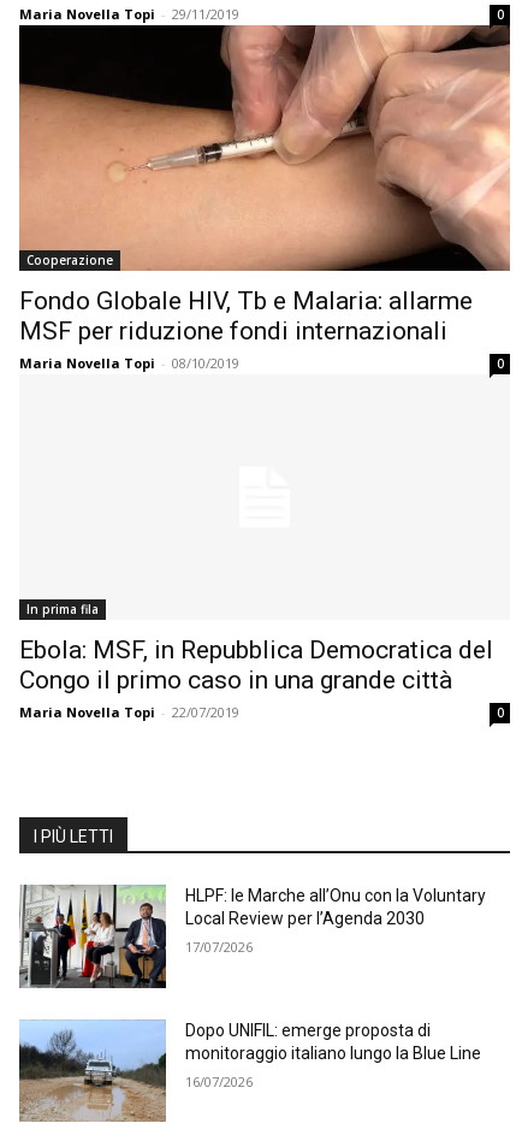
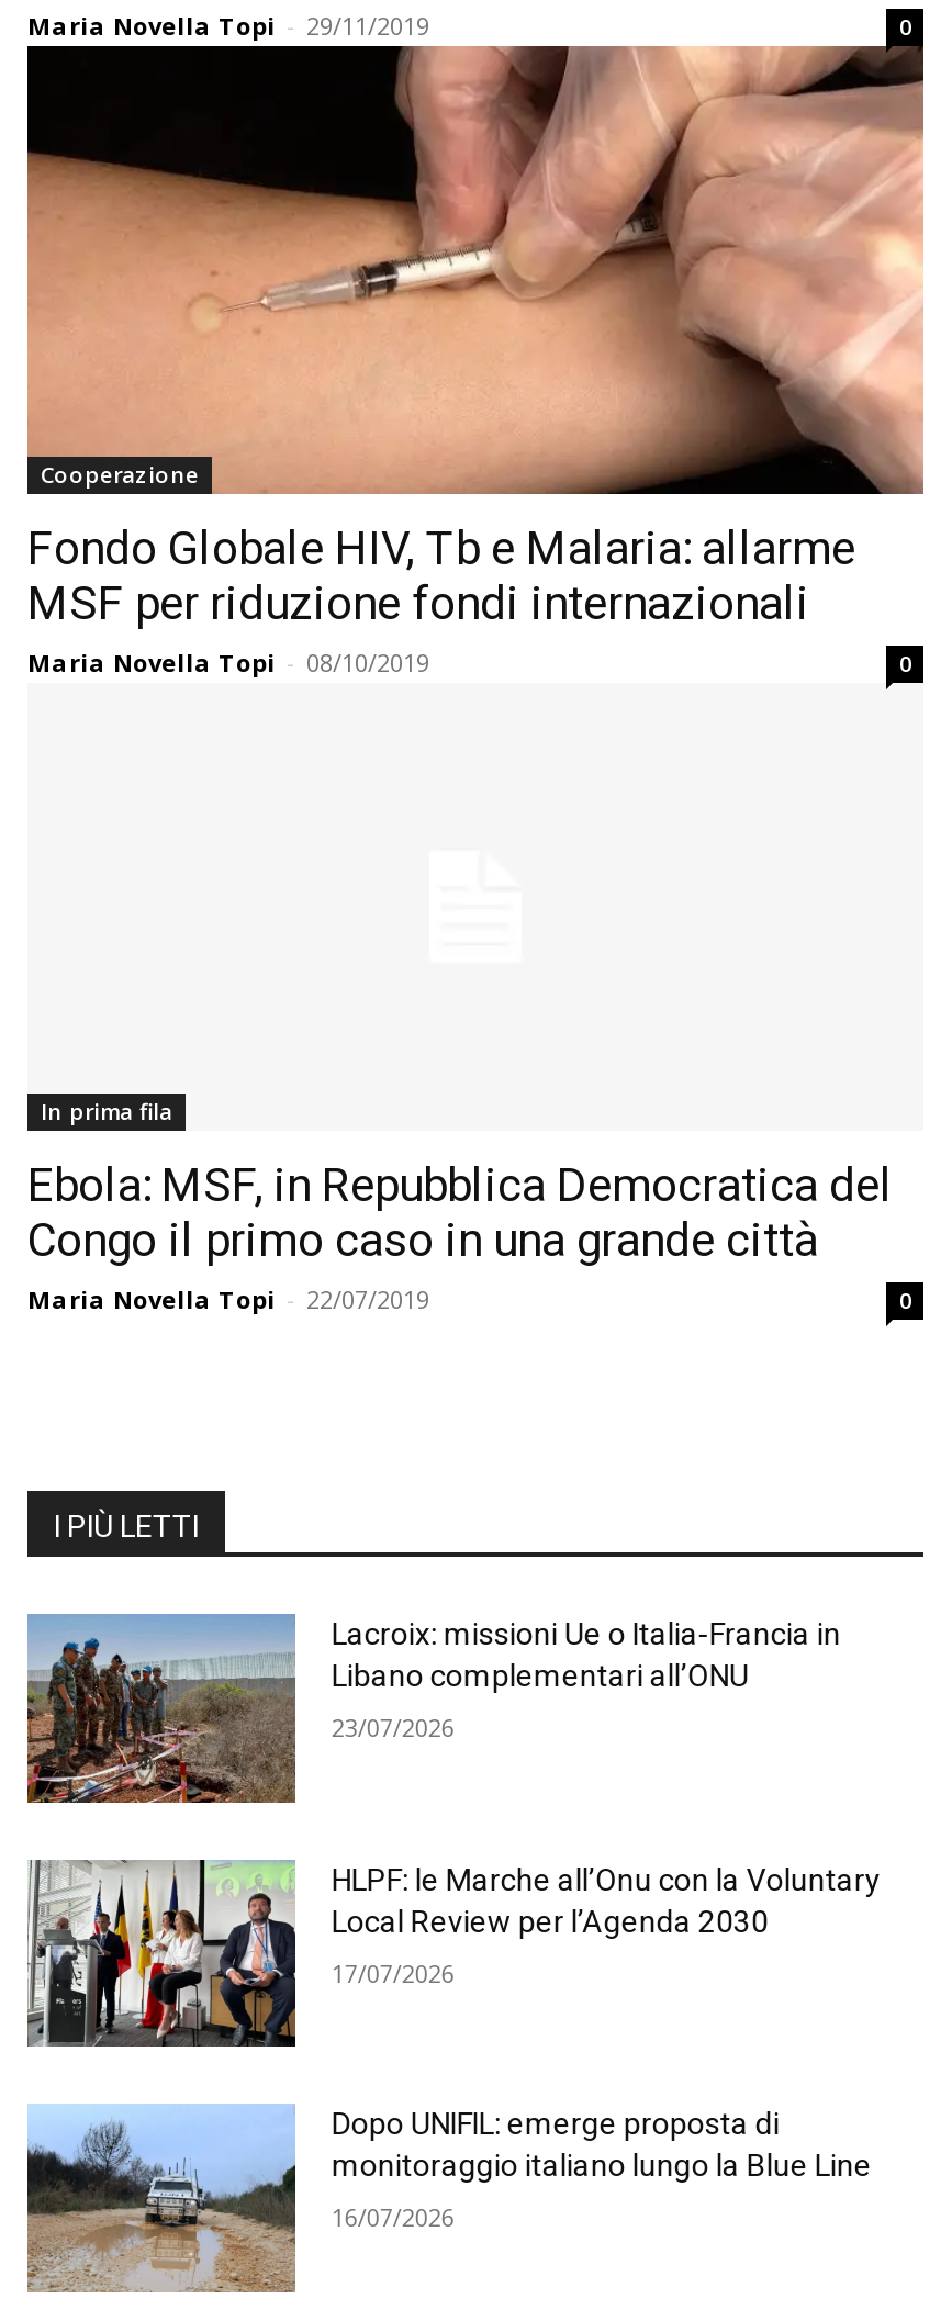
+ [image]
+ Lacroix: missioni Ue o Italia-Francia in
+ Libano complementari all’ONU
+ 23/07/2026
